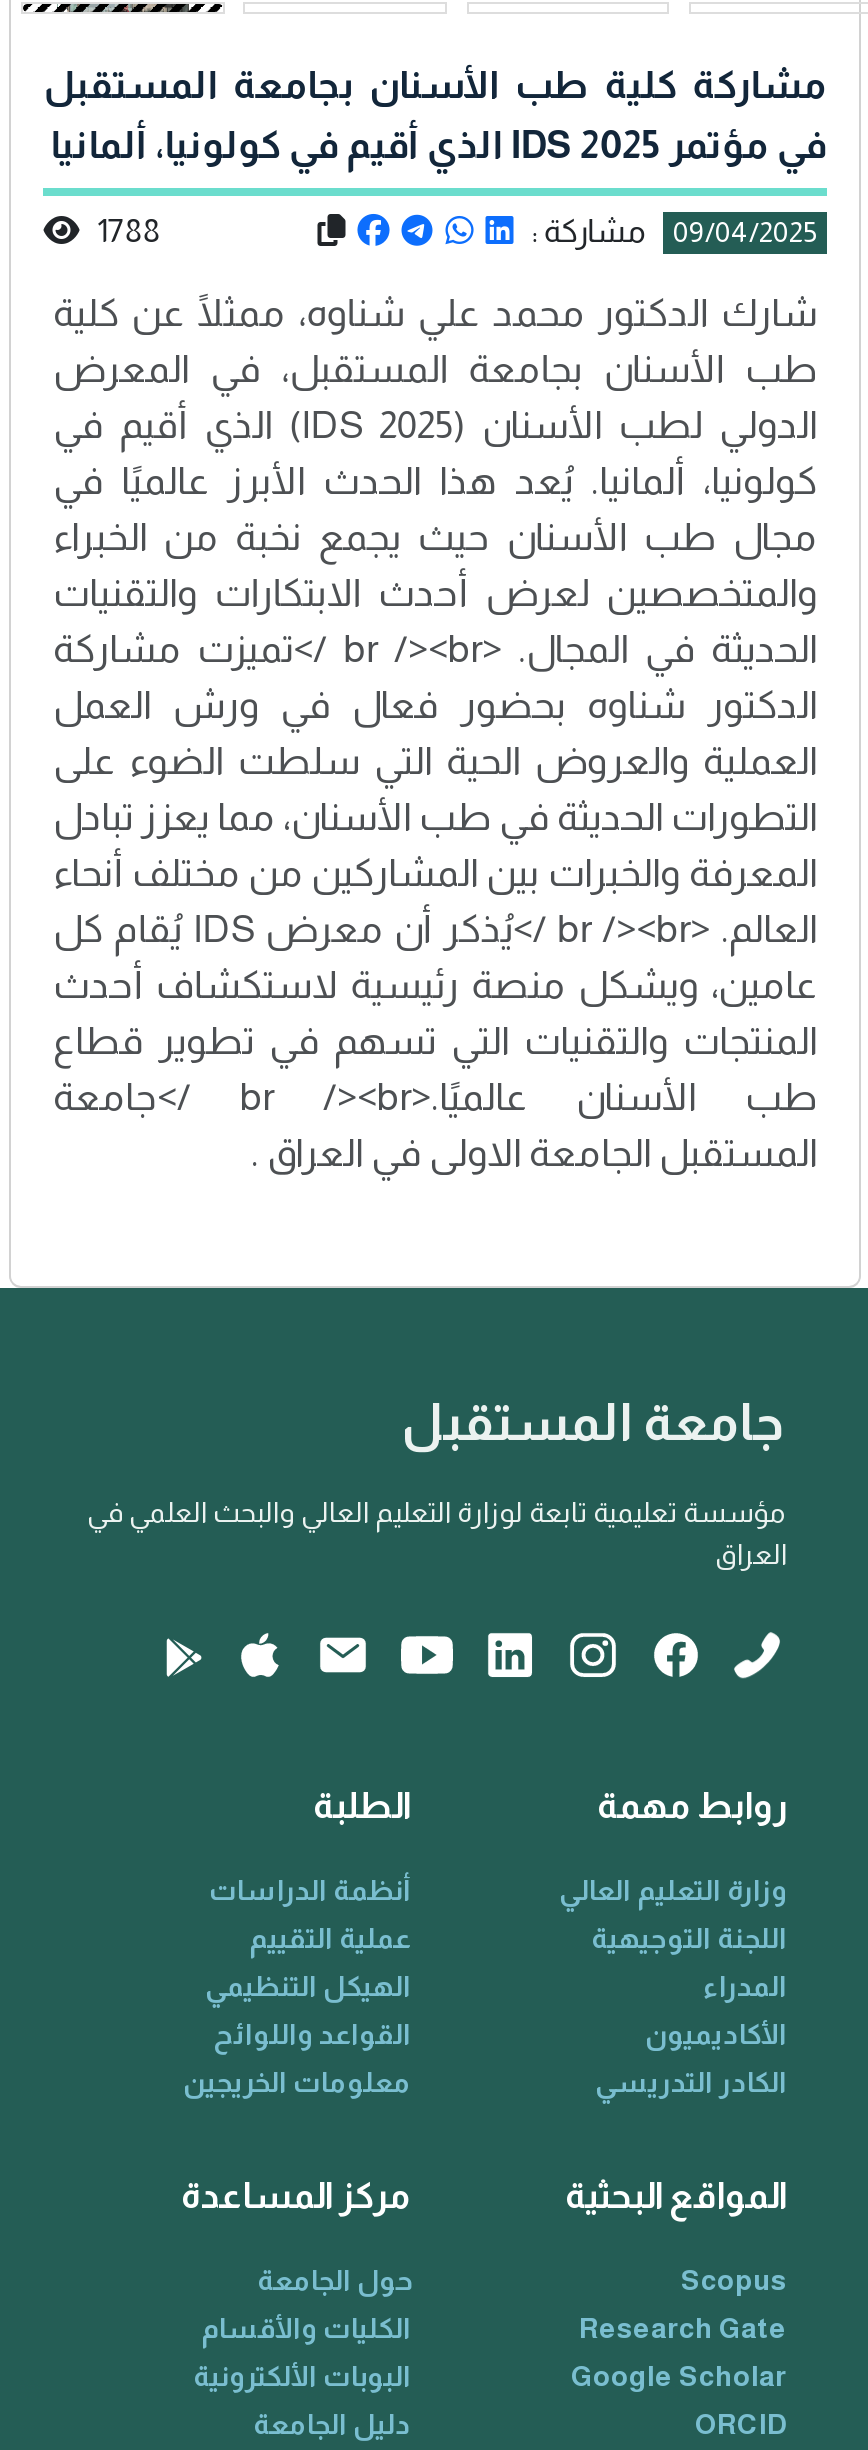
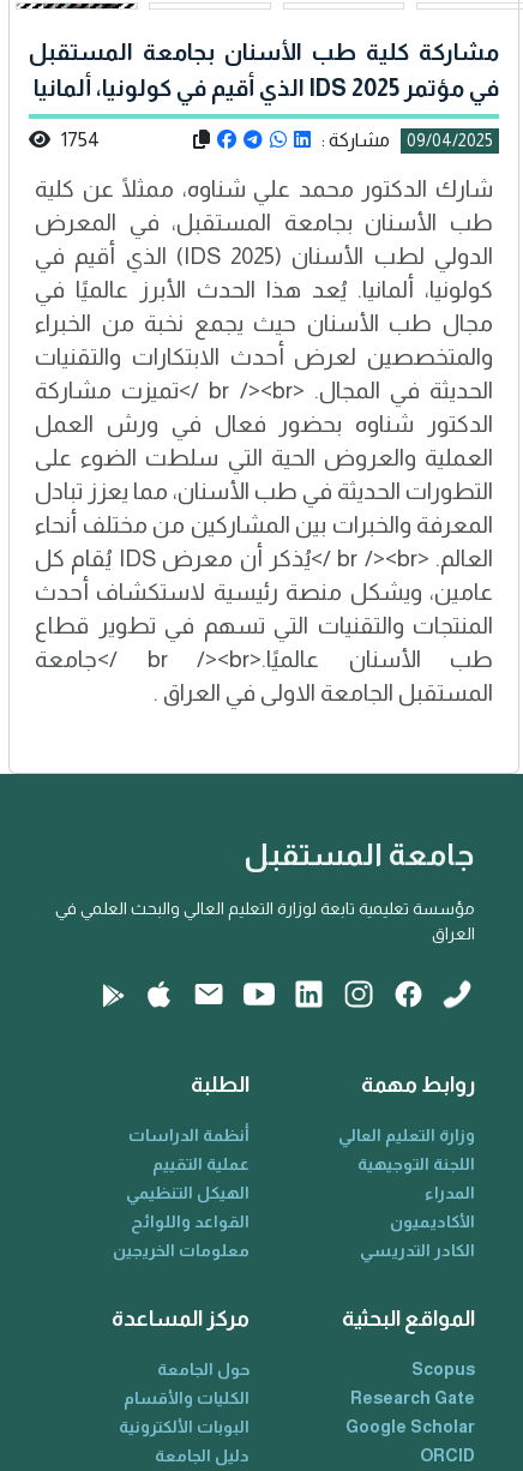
- 1788
+ 1754
